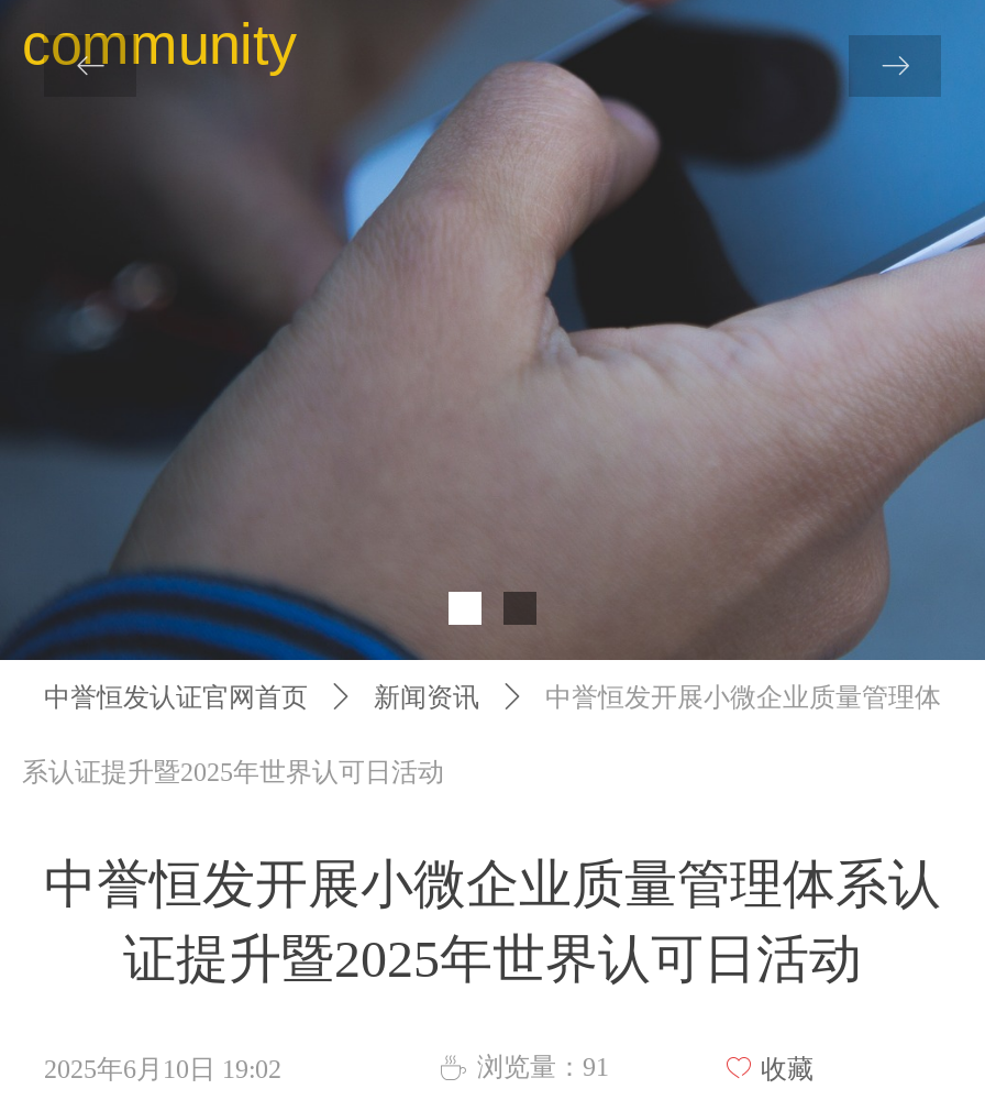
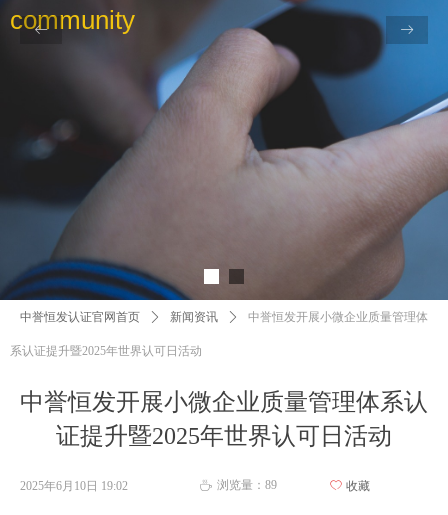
- ꄘ 浏览量：91
+ ꄘ 浏览量：89
